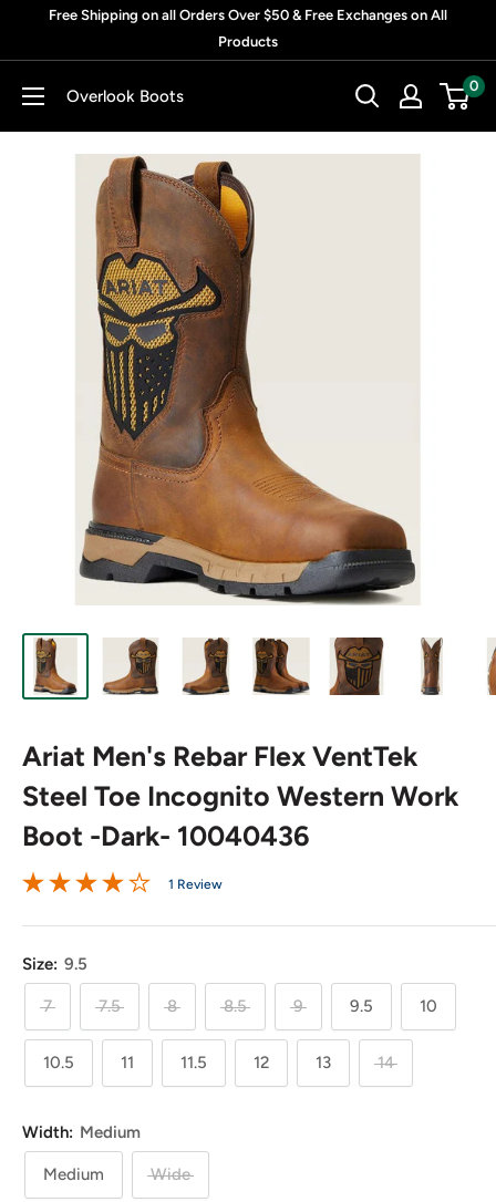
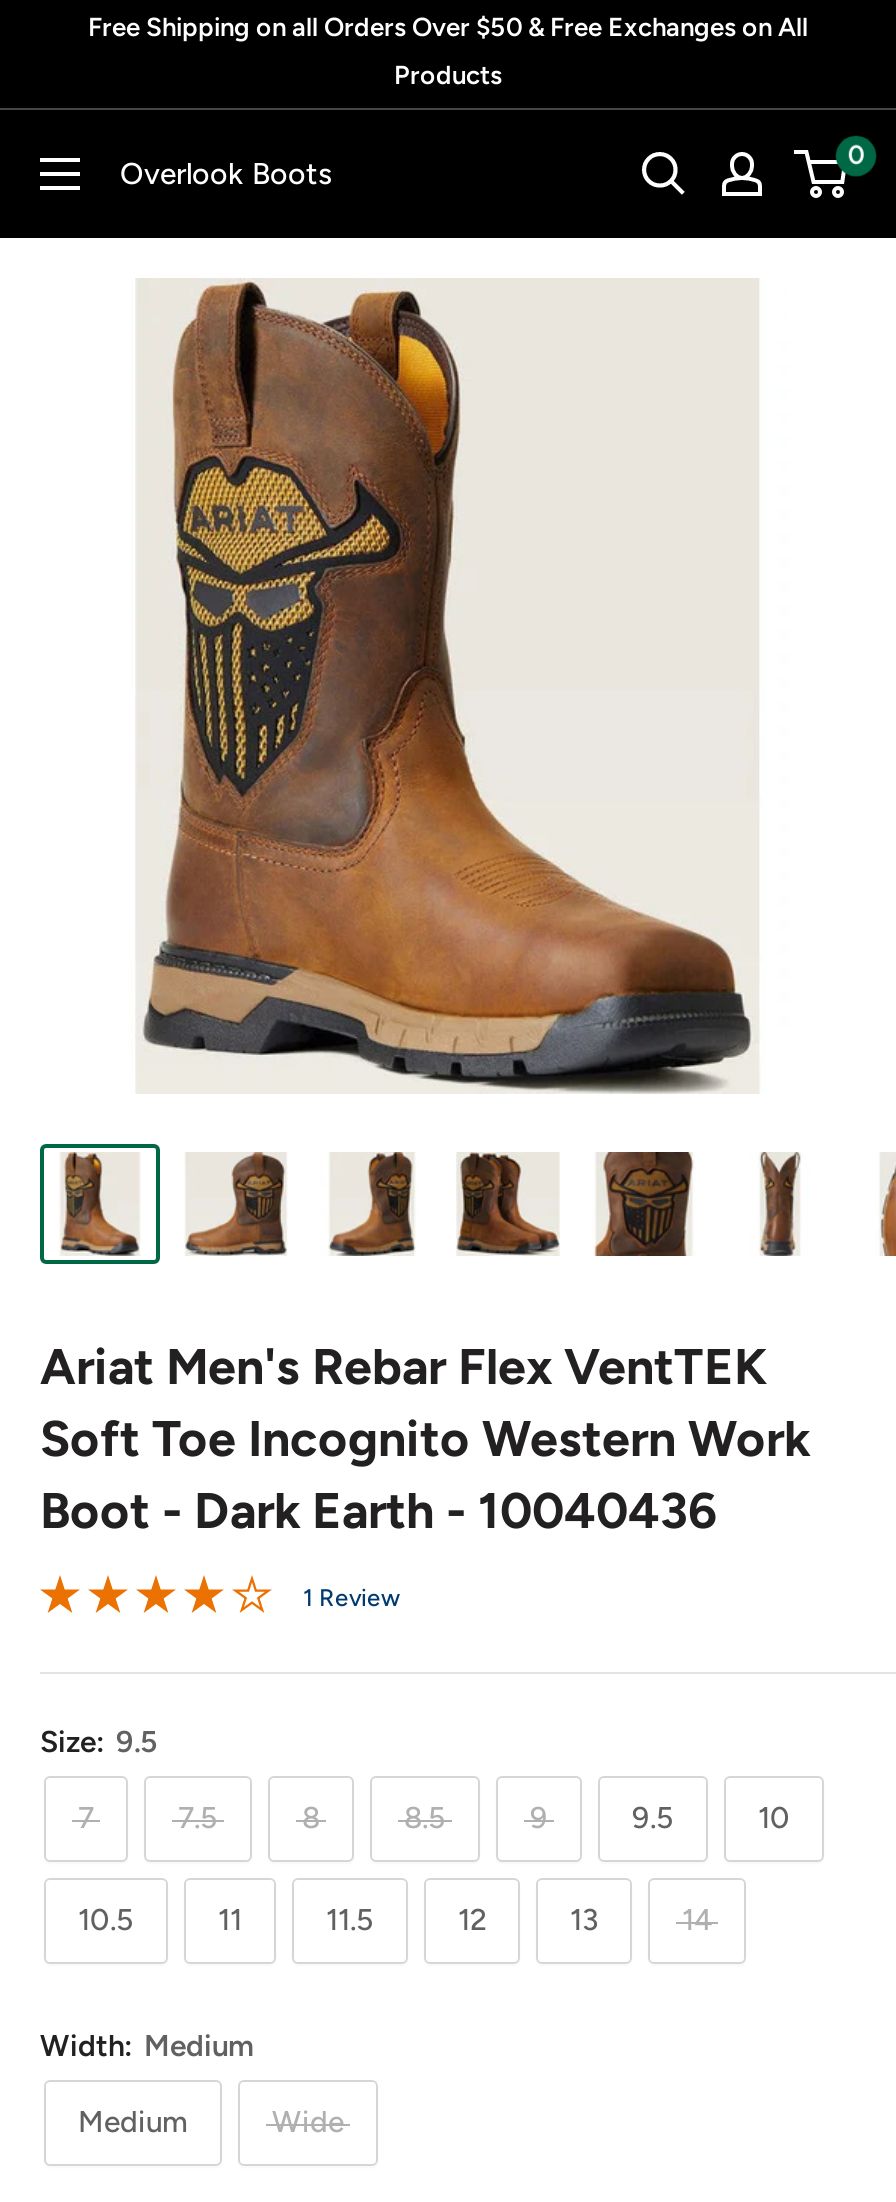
- Ariat Men's Rebar Flex VentTek
- Steel Toe Incognito Western Work
- Boot -Dark- 10040436
+ Ariat Men's Rebar Flex VentTEK
+ Soft Toe Incognito Western Work
+ Boot - Dark Earth - 10040436
